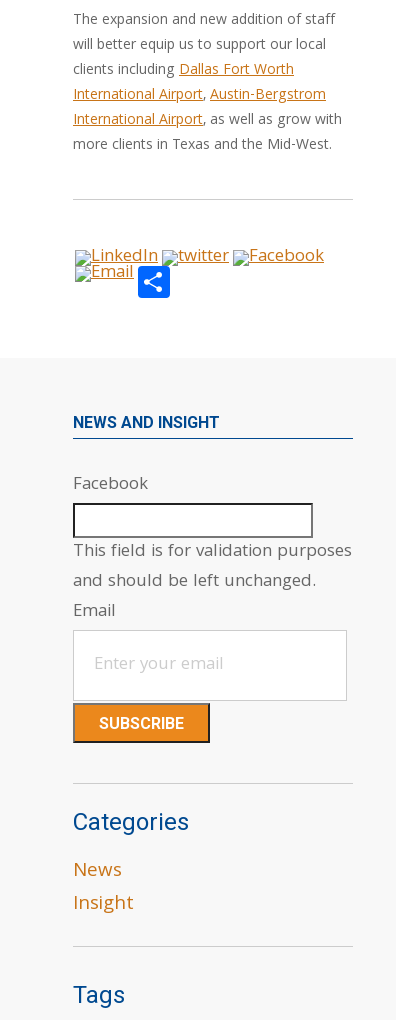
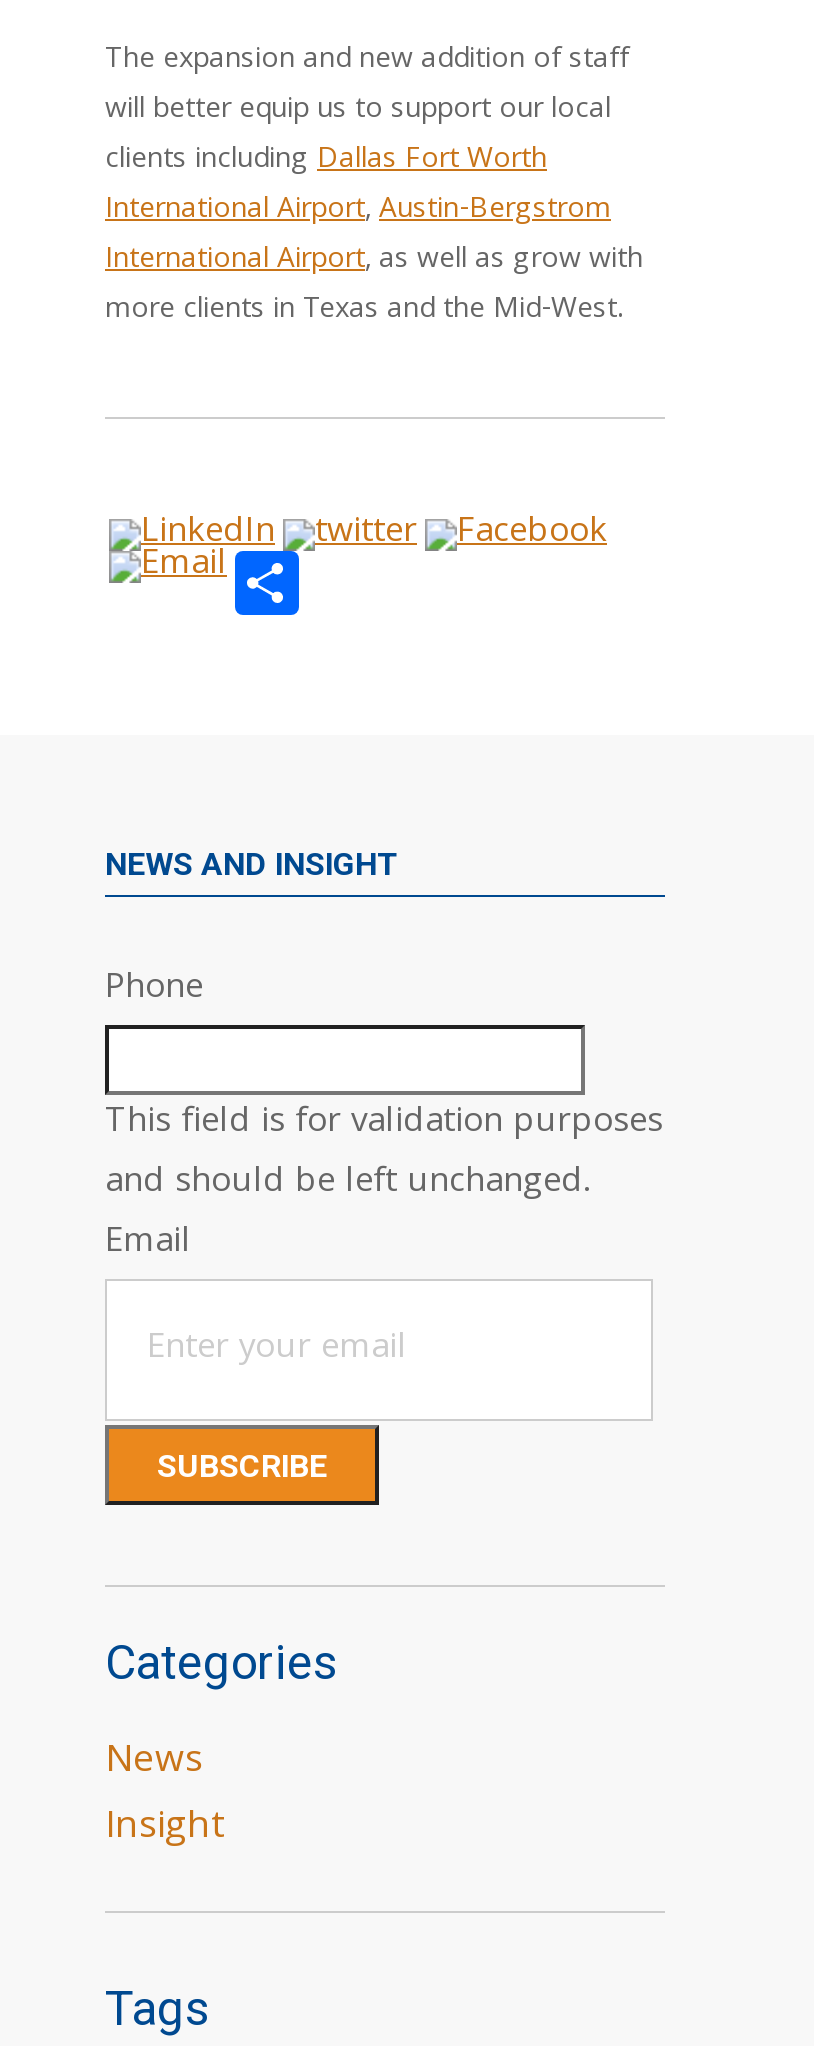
- Facebook
+ Phone
